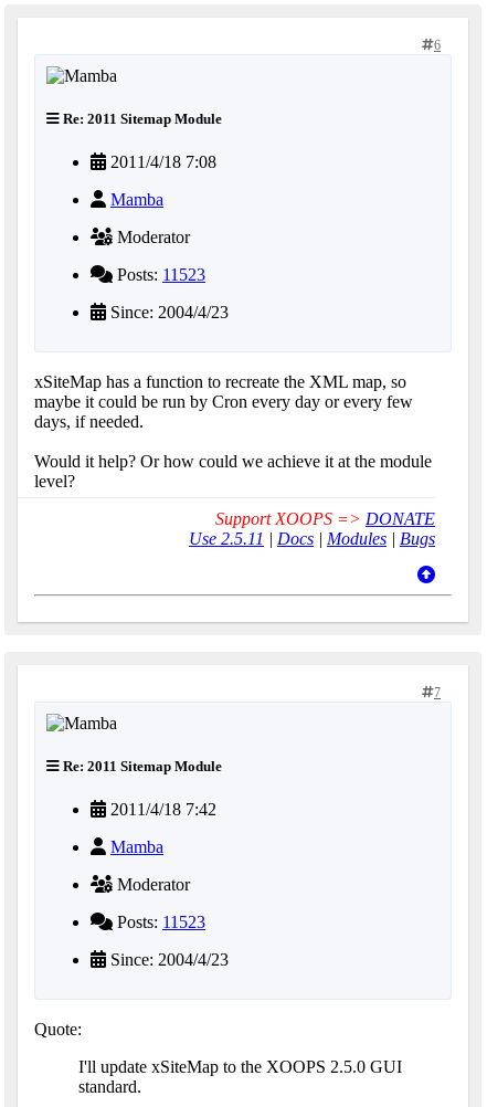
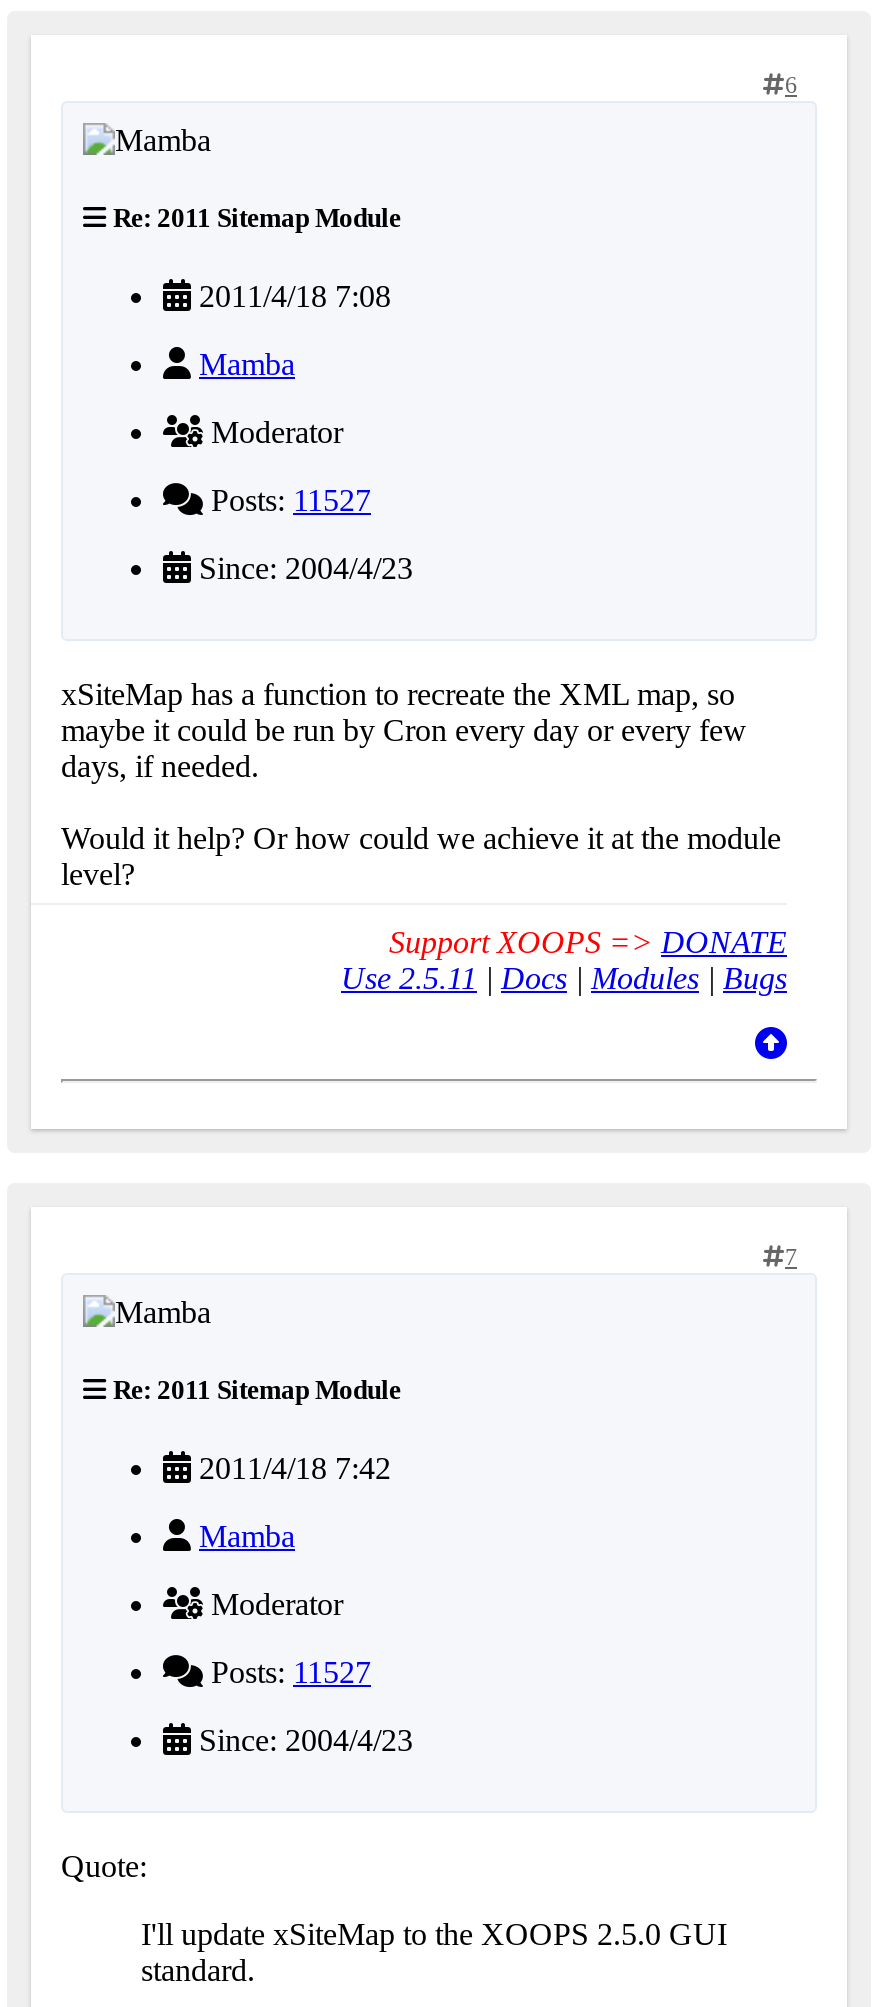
- Posts: 11523
+ Posts: 11527

- Posts: 11523
+ Posts: 11527
